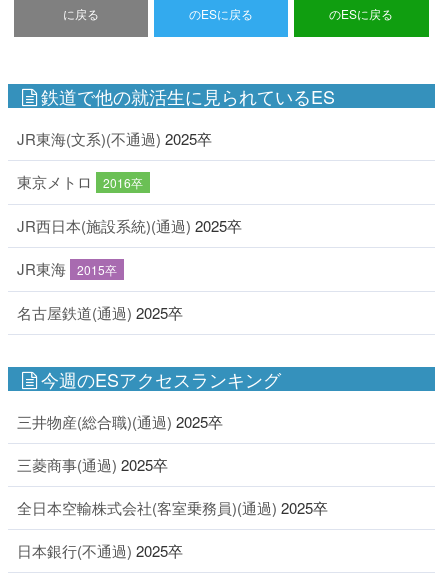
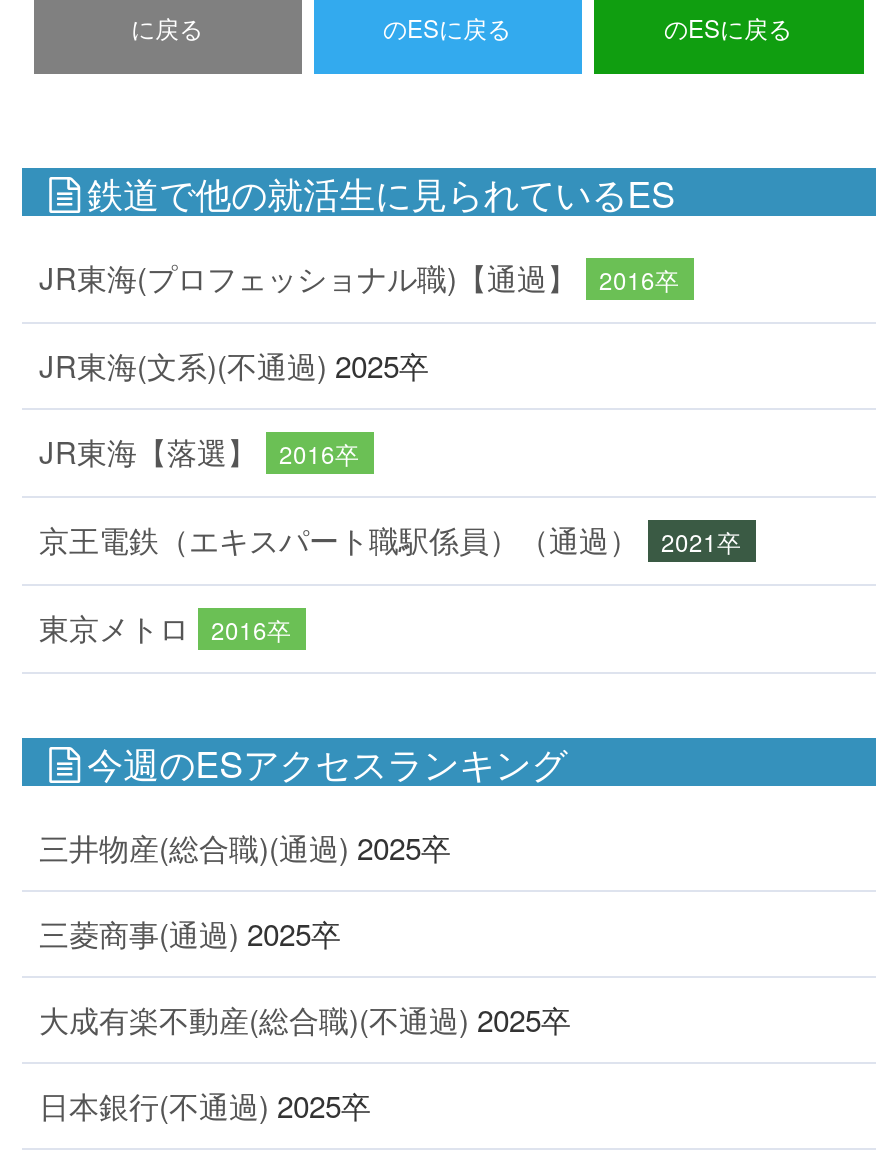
+ JR東海(プロフェッショナル職)【通過】
+ 2016卒

moved down: JR東海(文系)(不通過) 2025卒

+ JR東海【落選】
+ 2016卒
+ 京王電鉄（エキスパート職駅係員）（通過）
+ 2021卒

moved down: 東京メトロ | 2016卒

- JR西日本(施設系統)(通過) 2025卒
- JR東海
- 2015卒
- 名古屋鉄道(通過) 2025卒

- 全日本空輸株式会社(客室乗務員)(通過) 2025卒
+ 大成有楽不動産(総合職)(不通過) 2025卒
